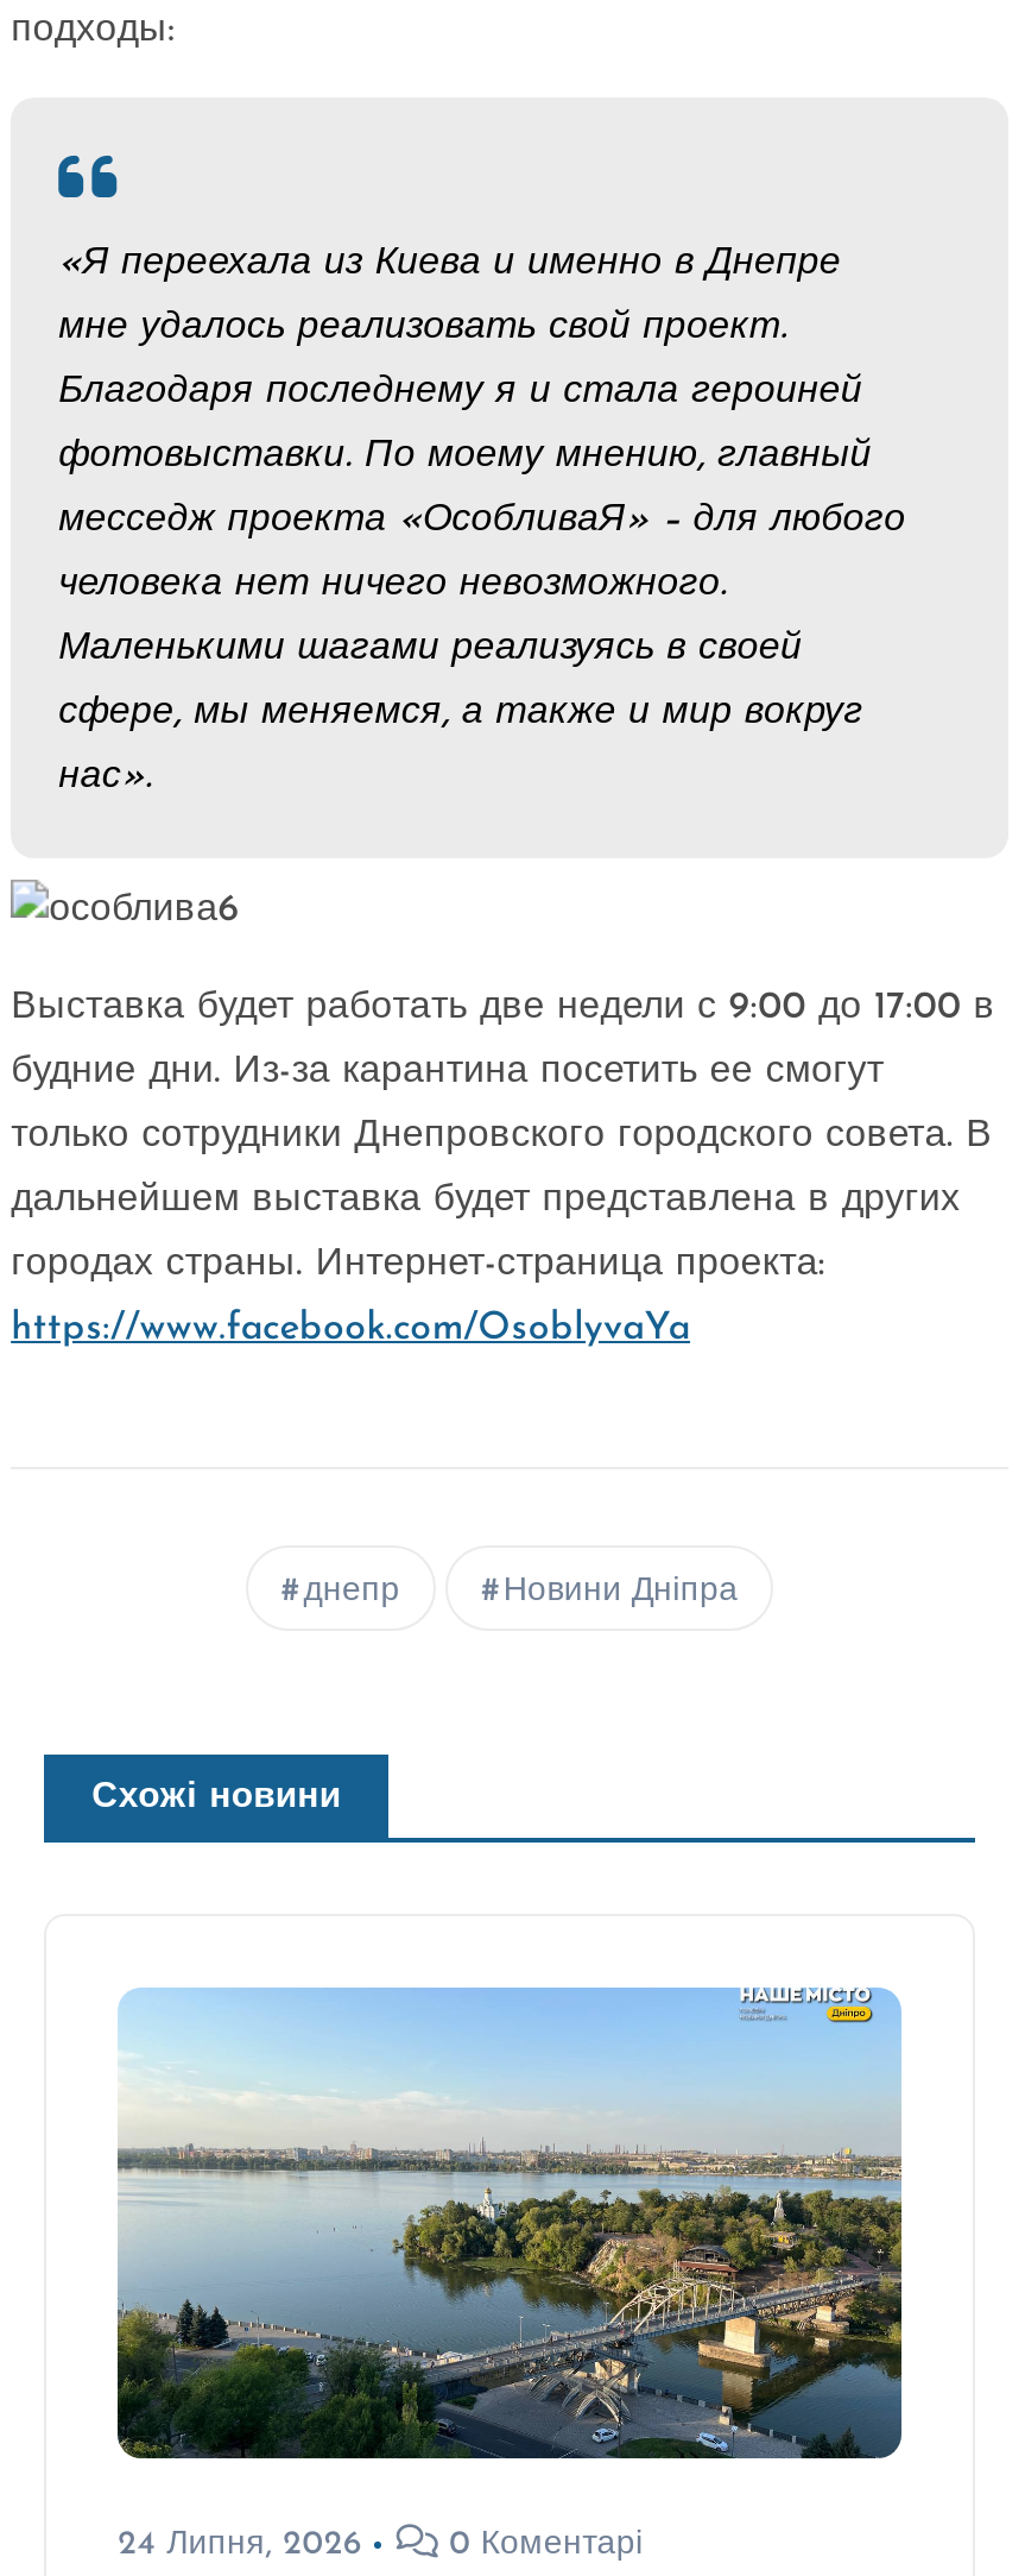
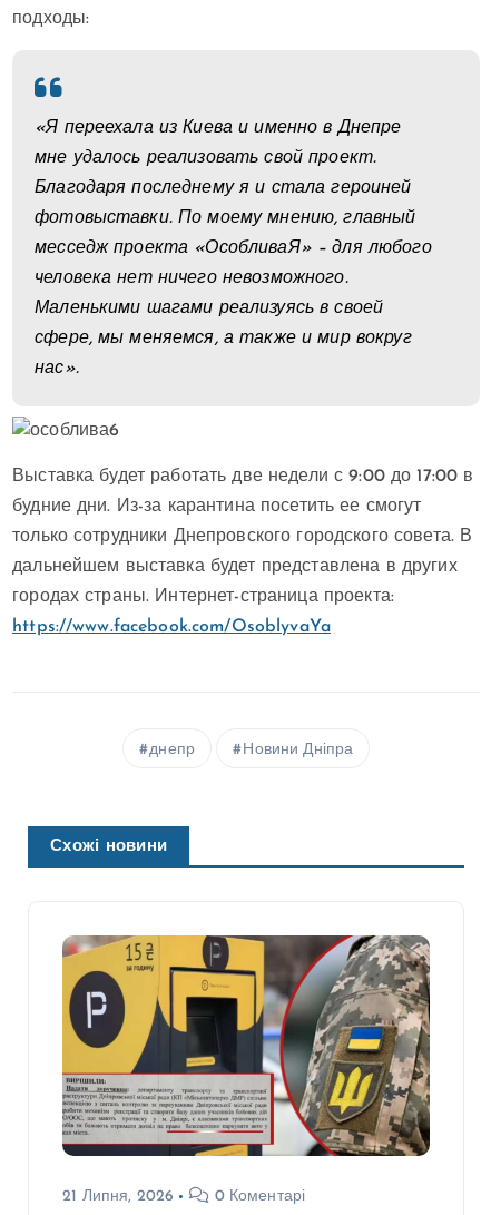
- [image]
- 24 Липня, 2026
+ [image]
+ 21 Липня, 2026
